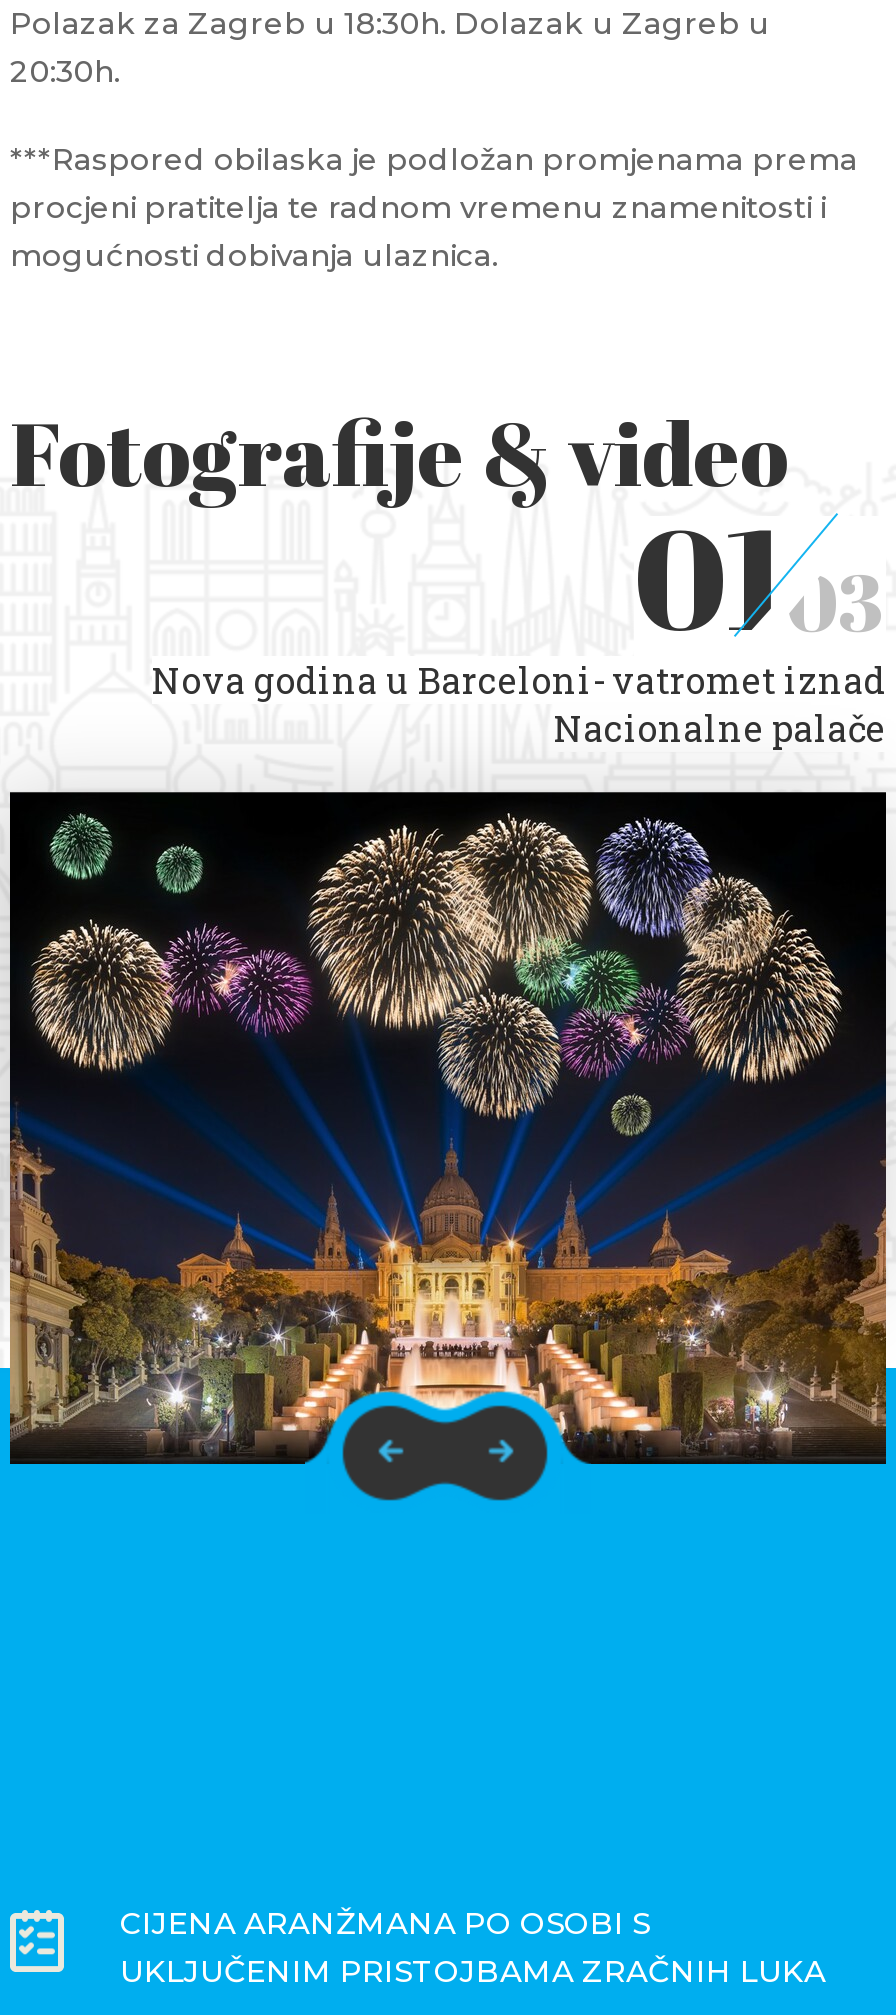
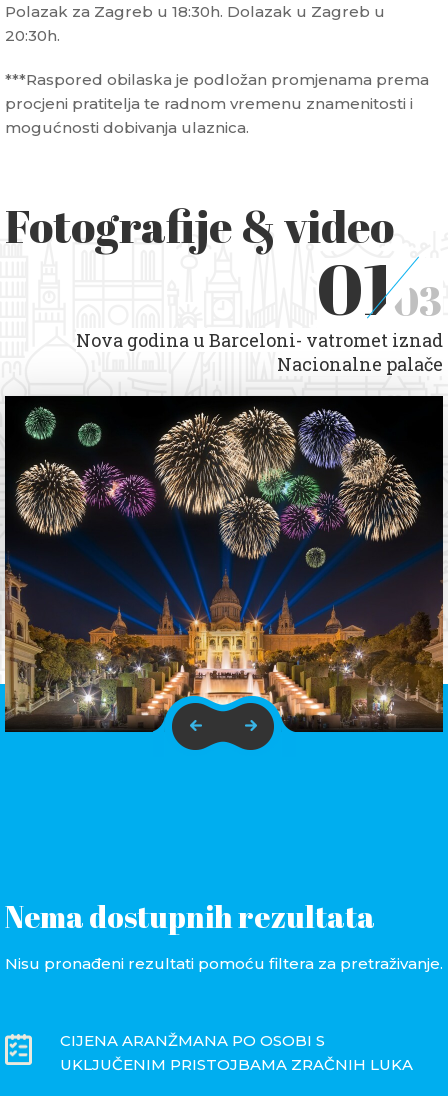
+ Nema dostupnih rezultata
+ Nisu pronađeni rezultati pomoću filtera za pretraživanje.
